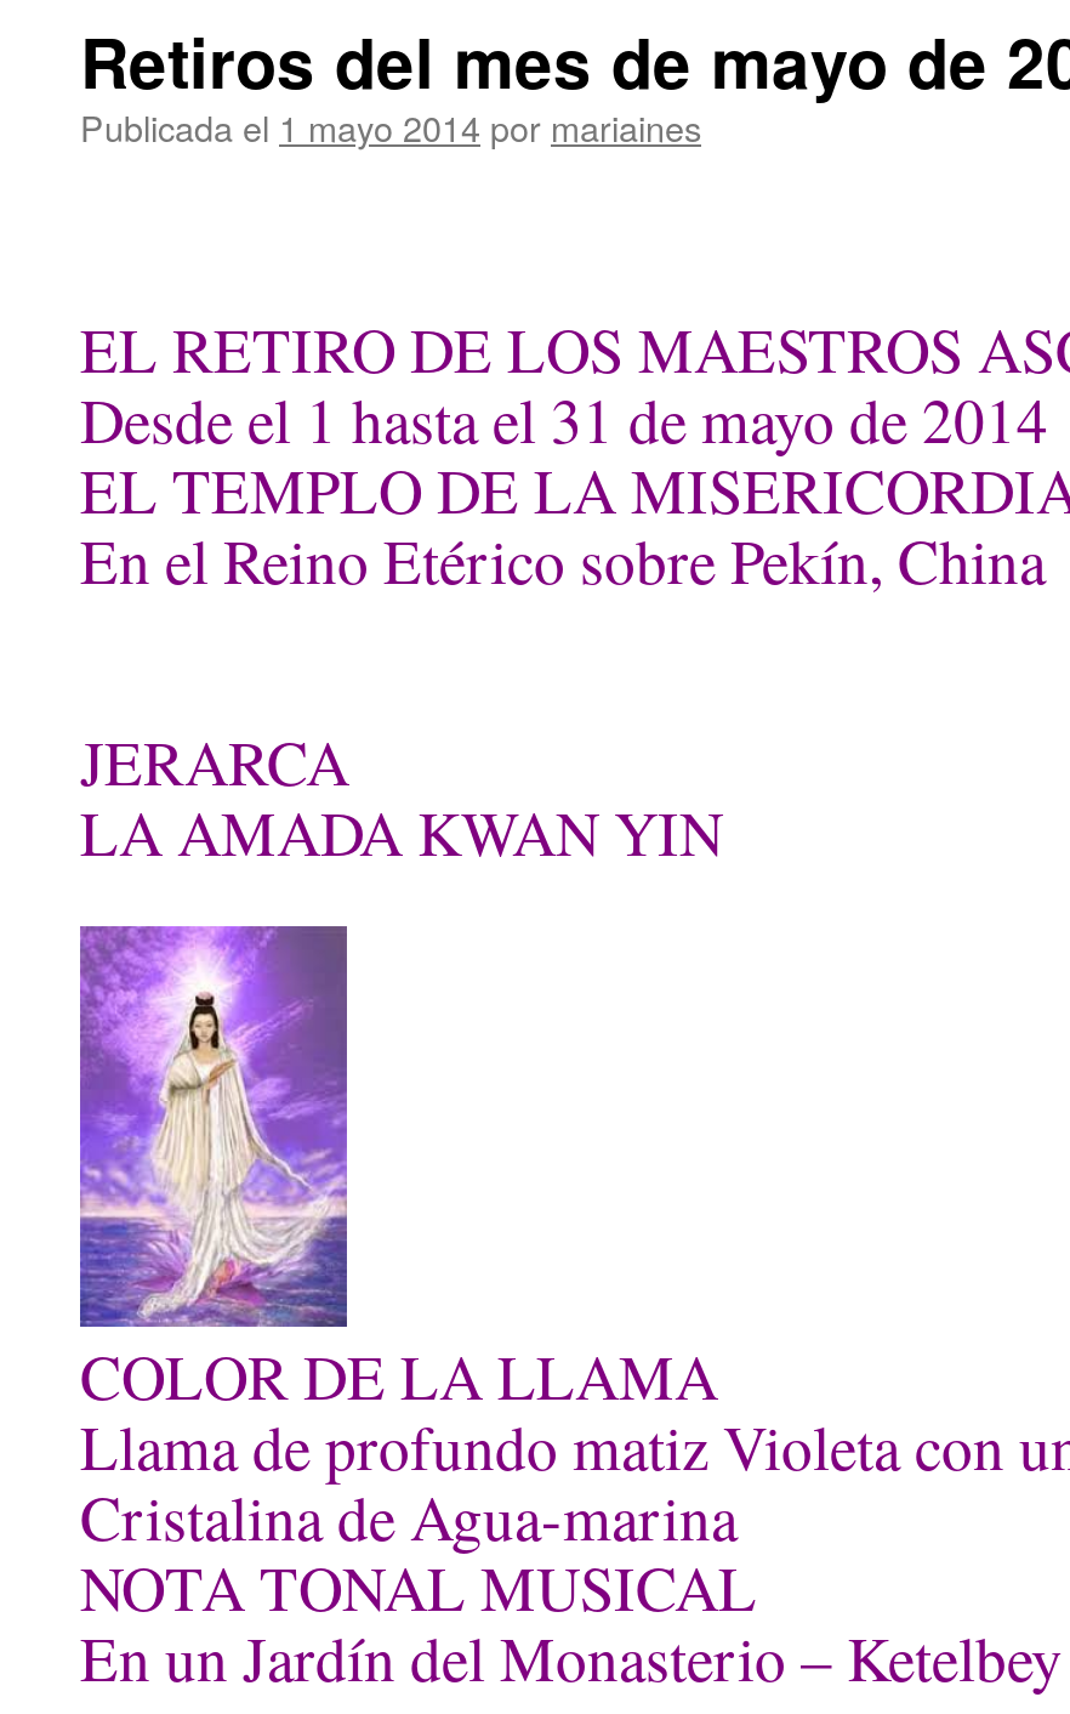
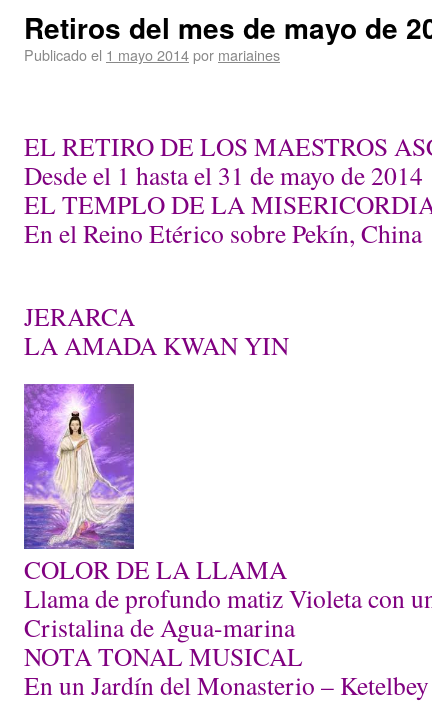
- Publicada el 1 mayo 2014 por mariaines
+ Publicado el 1 mayo 2014 por mariaines
